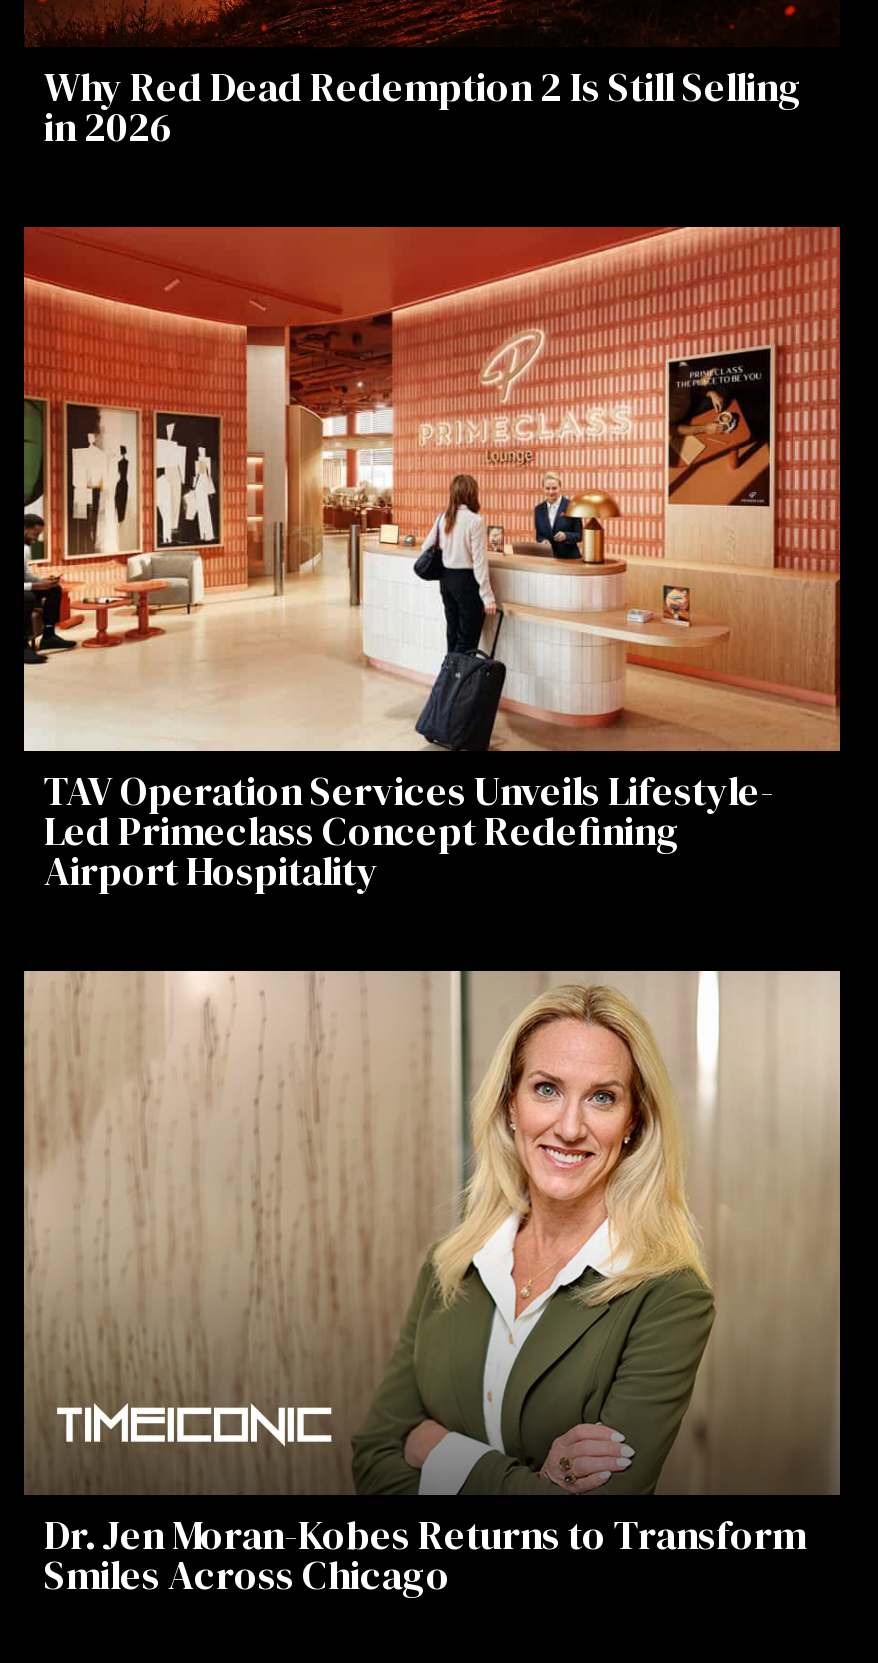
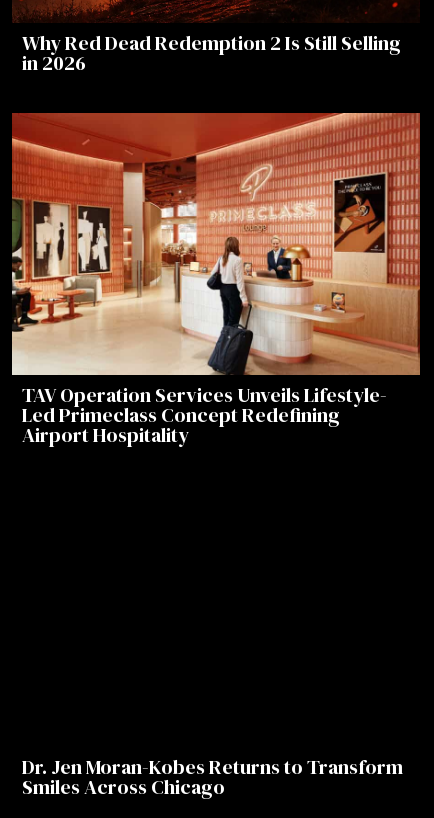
- [image]
